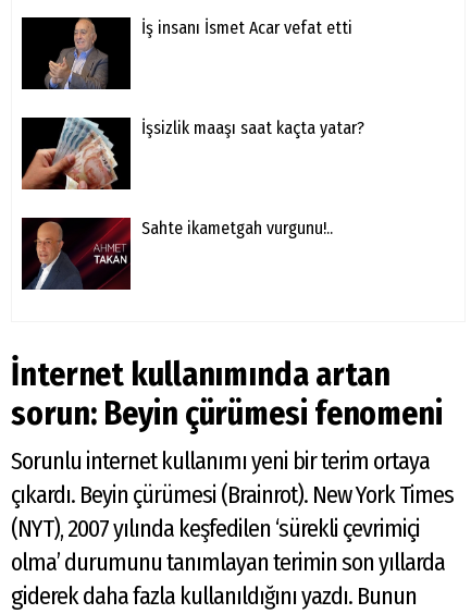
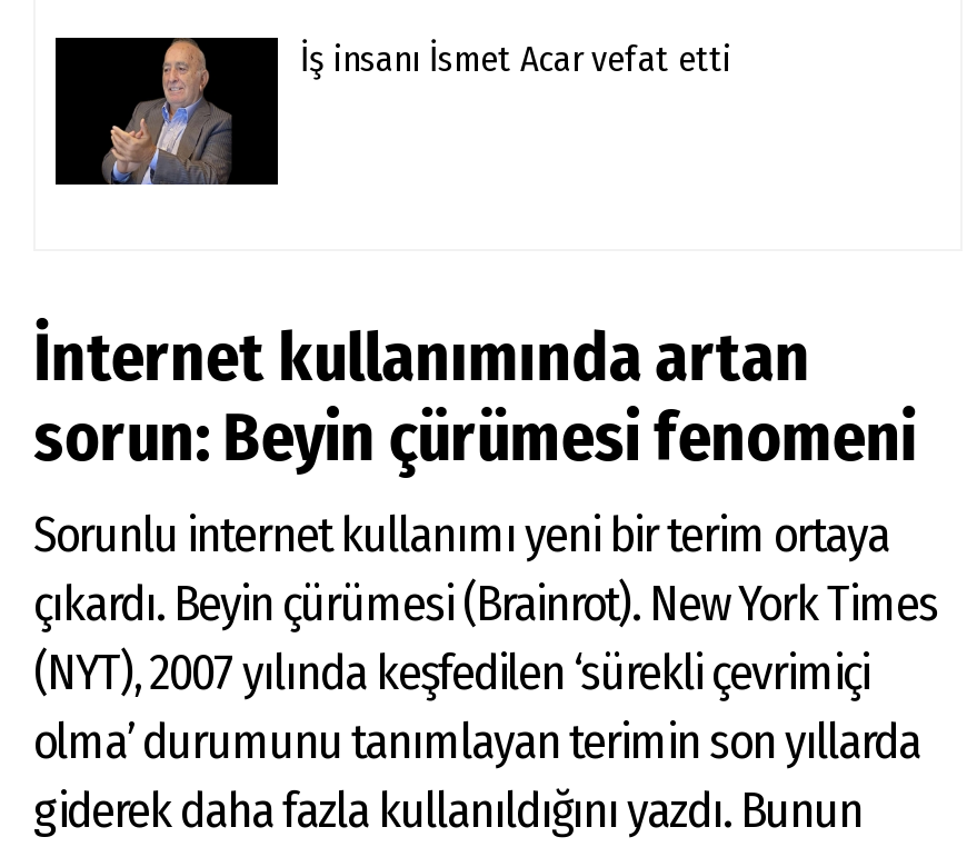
- [image]
- İşsizlik maaşı saat kaçta yatar?

- [image]
- Sahte ikametgah vurgunu!..
